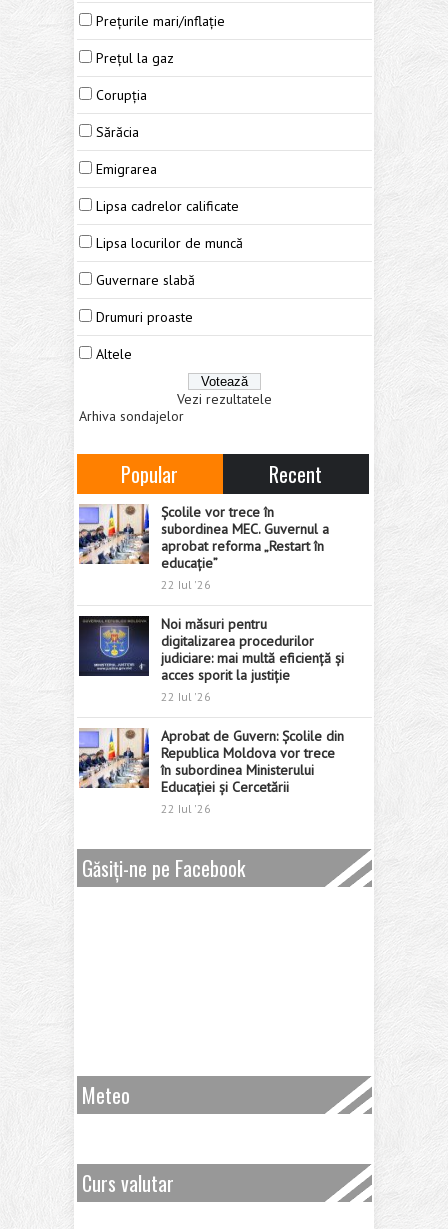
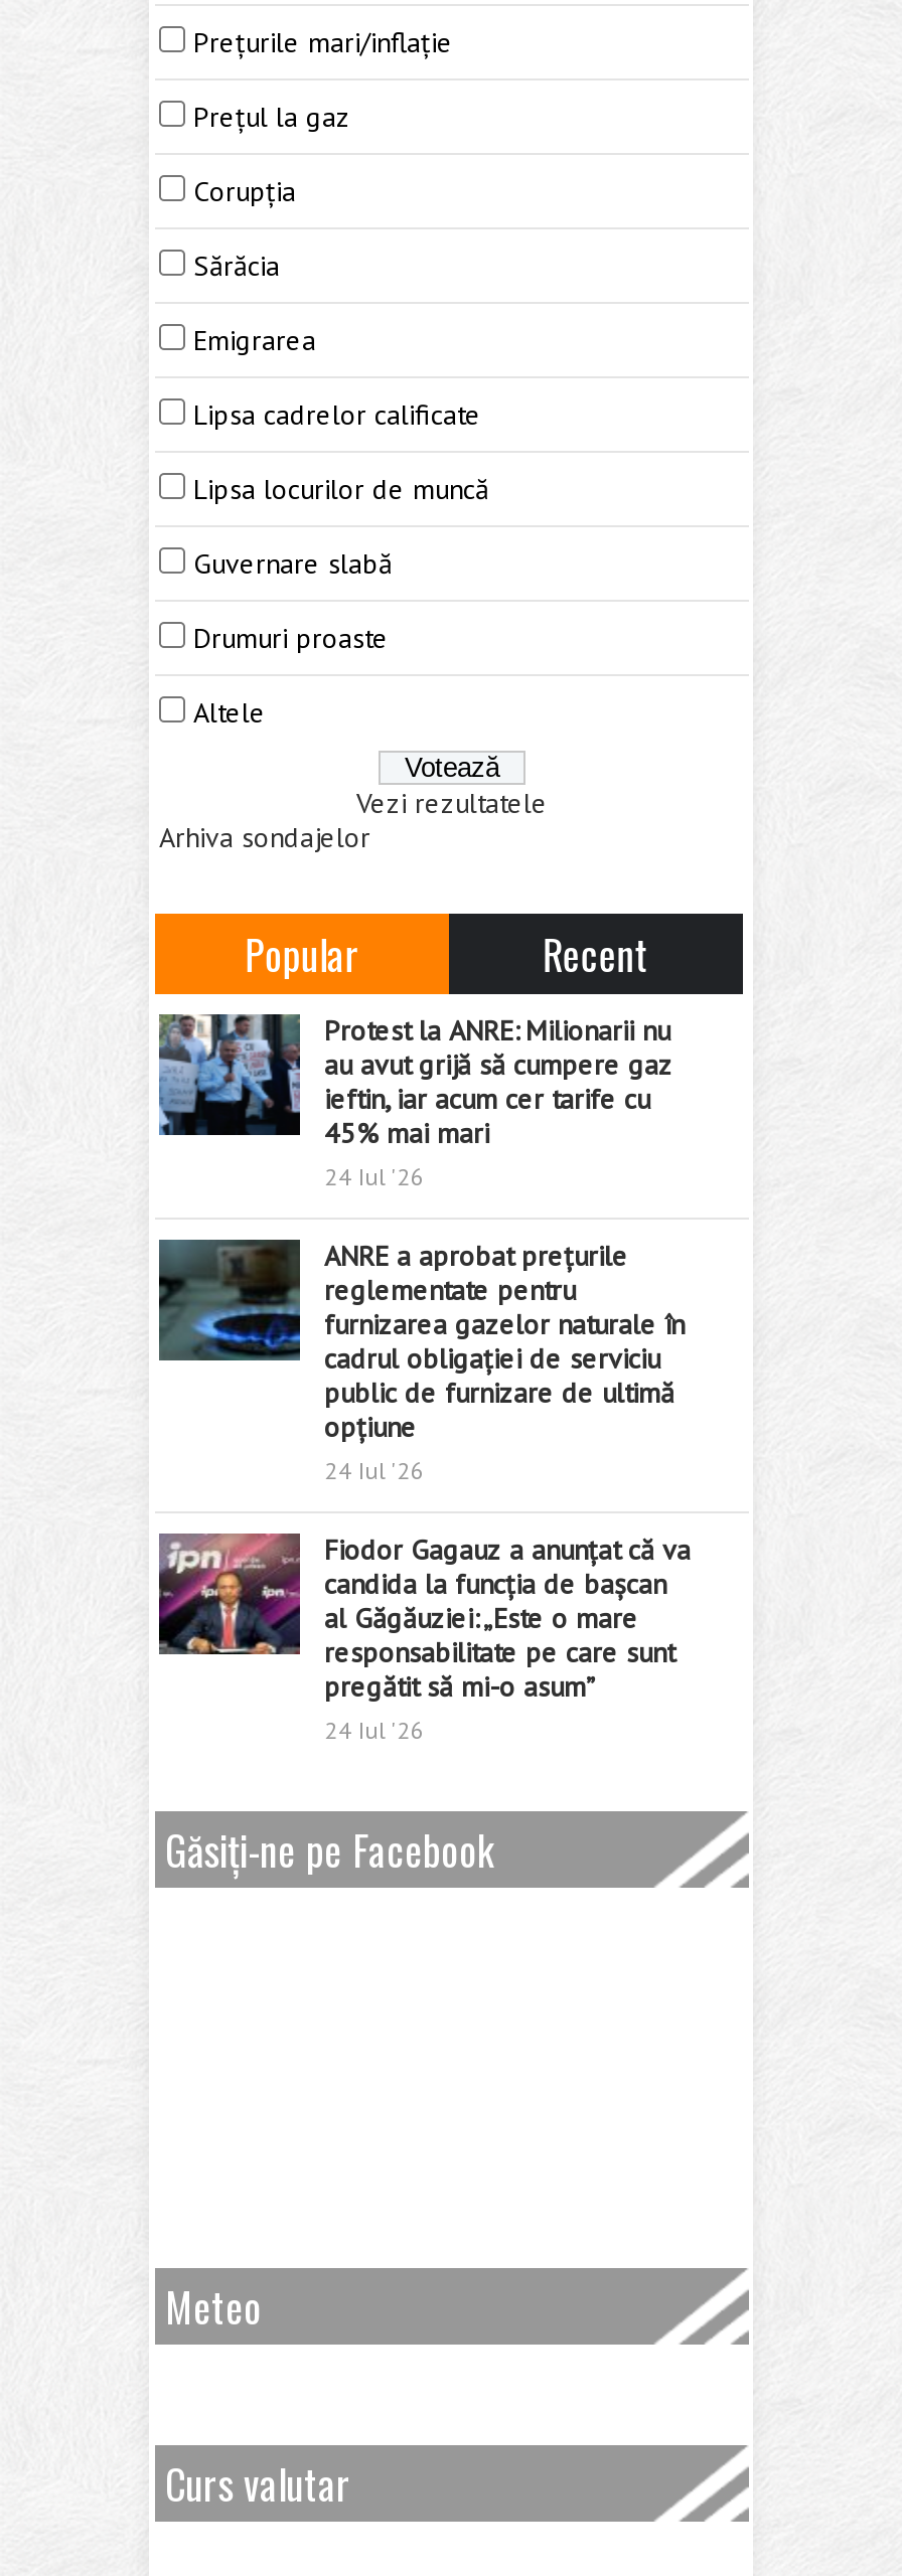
- [image]
- Școlile vor trece în
- subordinea MEC. Guvernul a
- aprobat reforma „Restart în
- educație”
- 22 Iul '26
+ [image]
+ Protest la ANRE: Milionarii nu
+ au avut grijă să cumpere gaz
+ ieftin, iar acum cer tarife cu
+ 45% mai mari
+ 24 Iul '26

- [image]
- Noi măsuri pentru
- digitalizarea procedurilor
- judiciare: mai multă eficiență și
- acces sporit la justiție
- 22 Iul '26
+ [image]
+ ANRE a aprobat prețurile
+ reglementate pentru
+ furnizarea gazelor naturale în
+ cadrul obligației de serviciu
+ public de furnizare de ultimă
+ opțiune
+ 24 Iul '26

- [image]
- Aprobat de Guvern: Școlile din
- Republica Moldova vor trece
- în subordinea Ministerului
- Educației și Cercetării
- 22 Iul '26
+ [image]
+ Fiodor Gagauz a anunțat că va
+ candida la funcția de bașcan
+ al Găgăuziei: „Este o mare
+ responsabilitate pe care sunt
+ pregătit să mi-o asum”
+ 24 Iul '26
